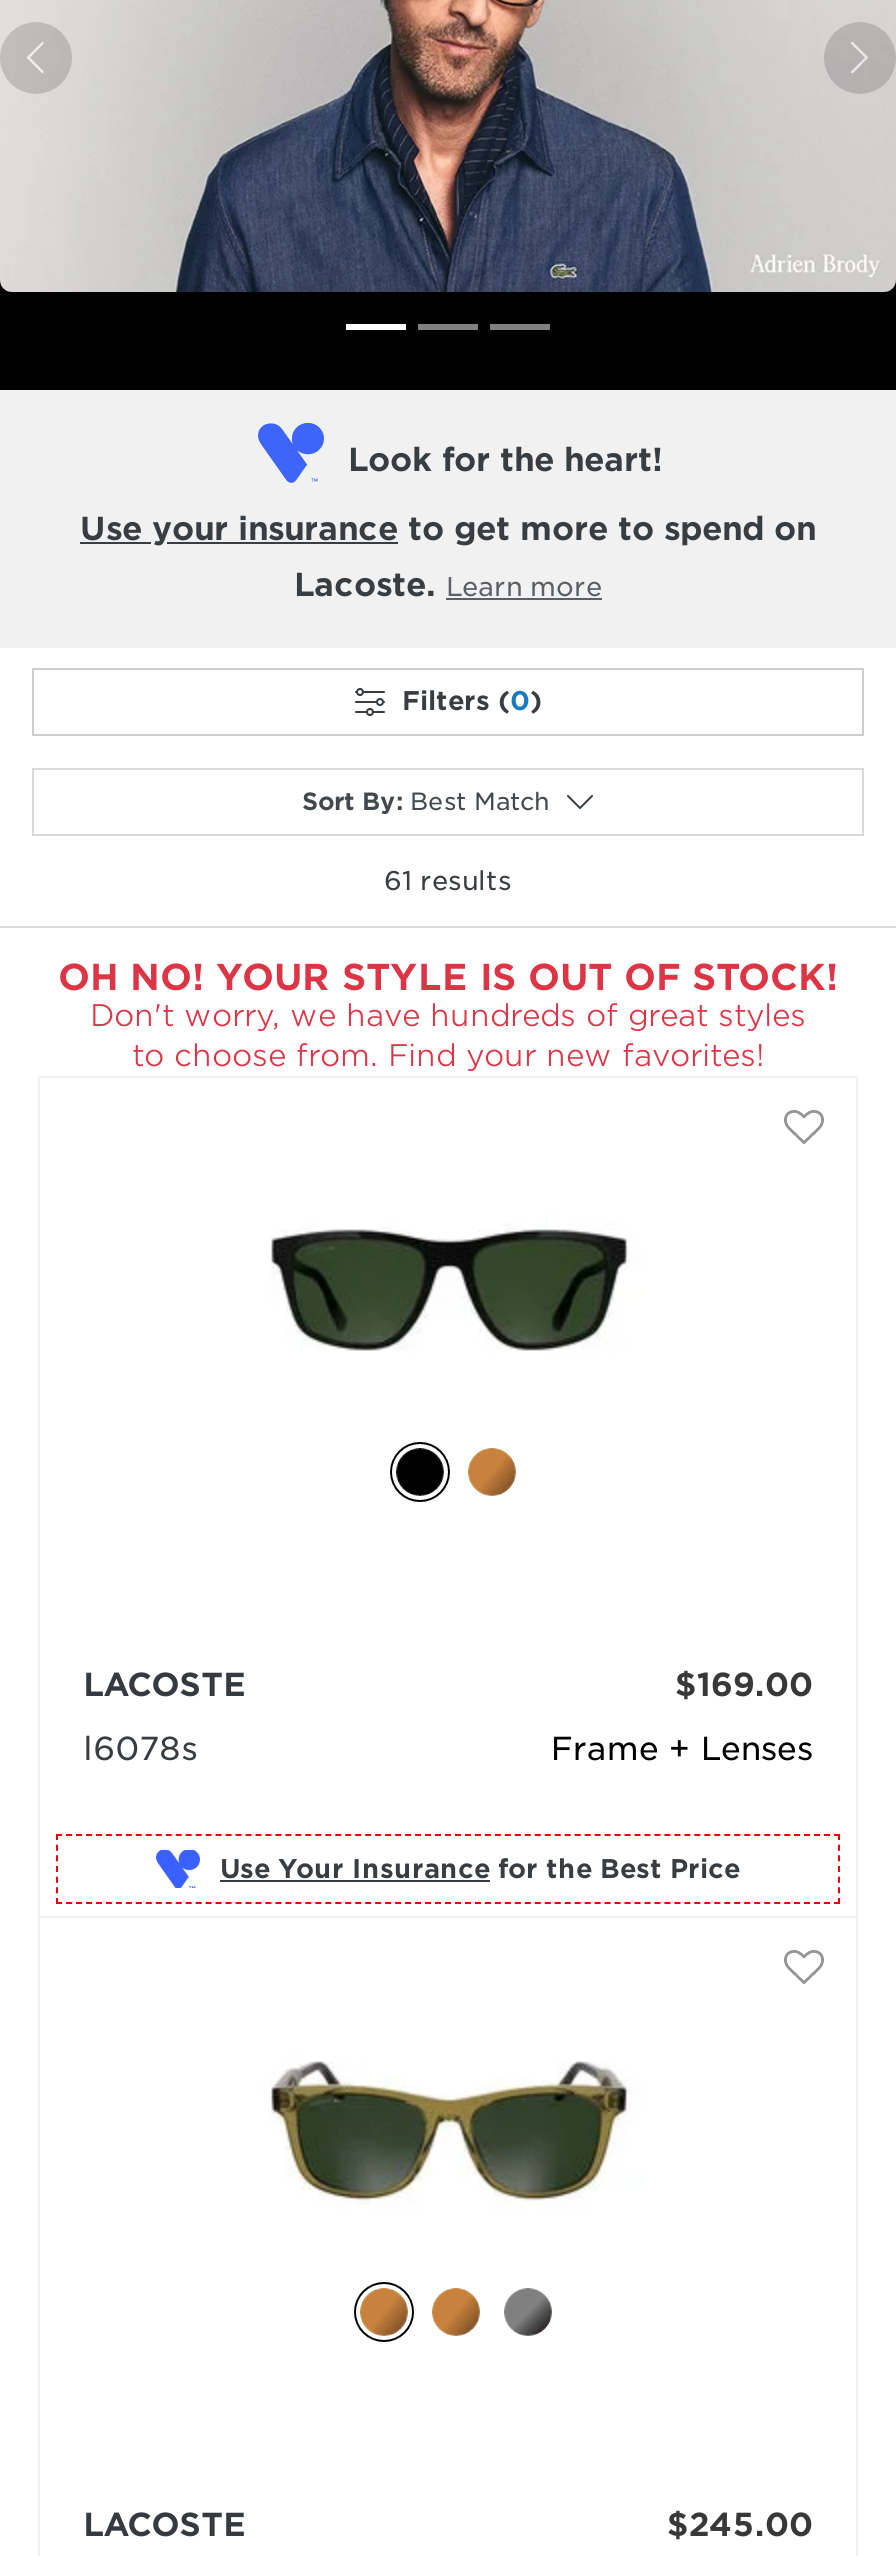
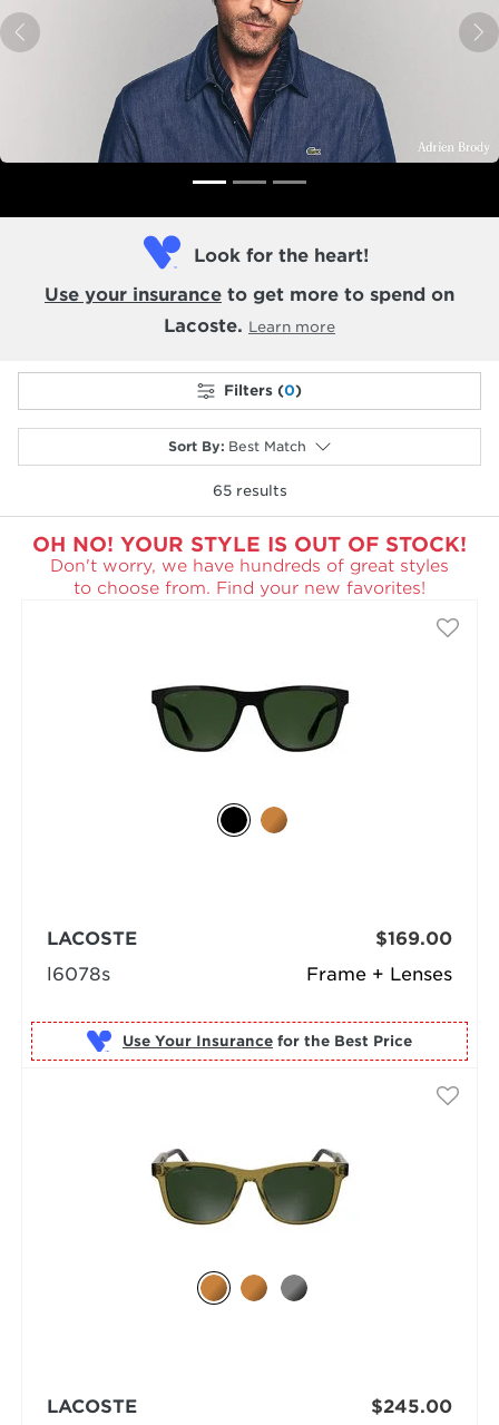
- 61 results
+ 65 results
